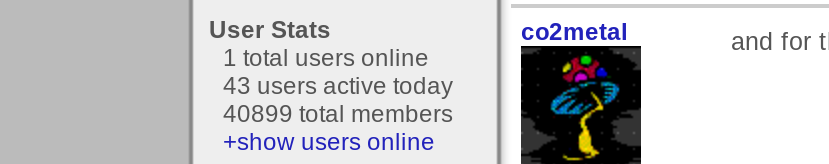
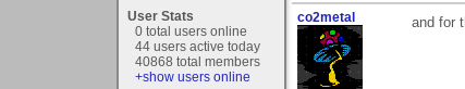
- 1 total users online
+ 0 total users online

- 43 users active today
+ 44 users active today

- 40899 total members
+ 40868 total members
